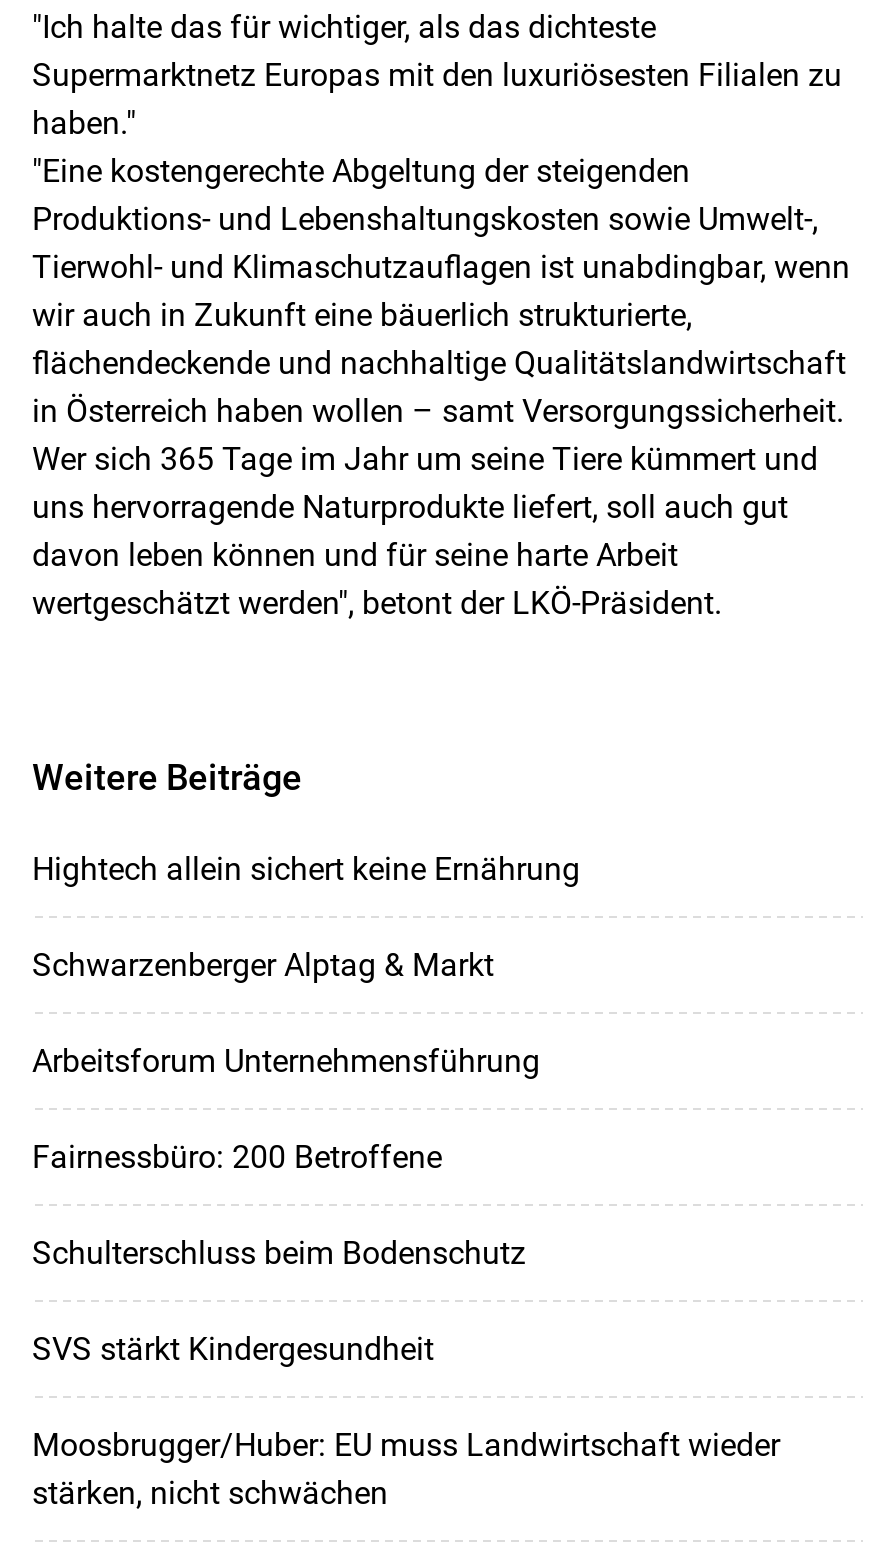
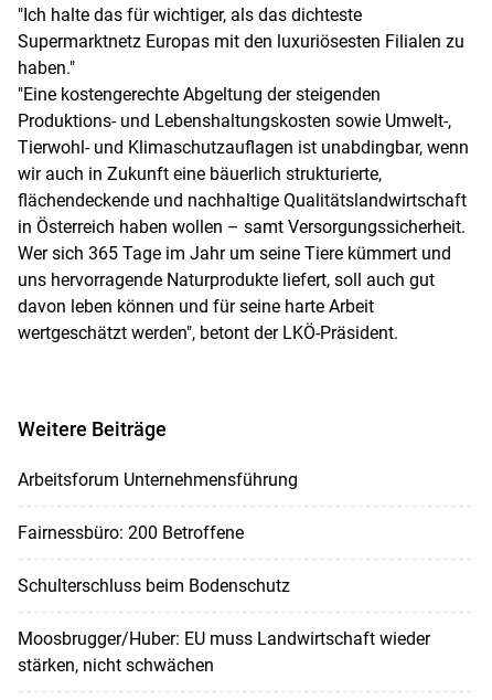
- Hightech allein sichert keine Ernährung
- Schwarzenberger Alptag & Markt

- SVS stärkt Kindergesundheit
